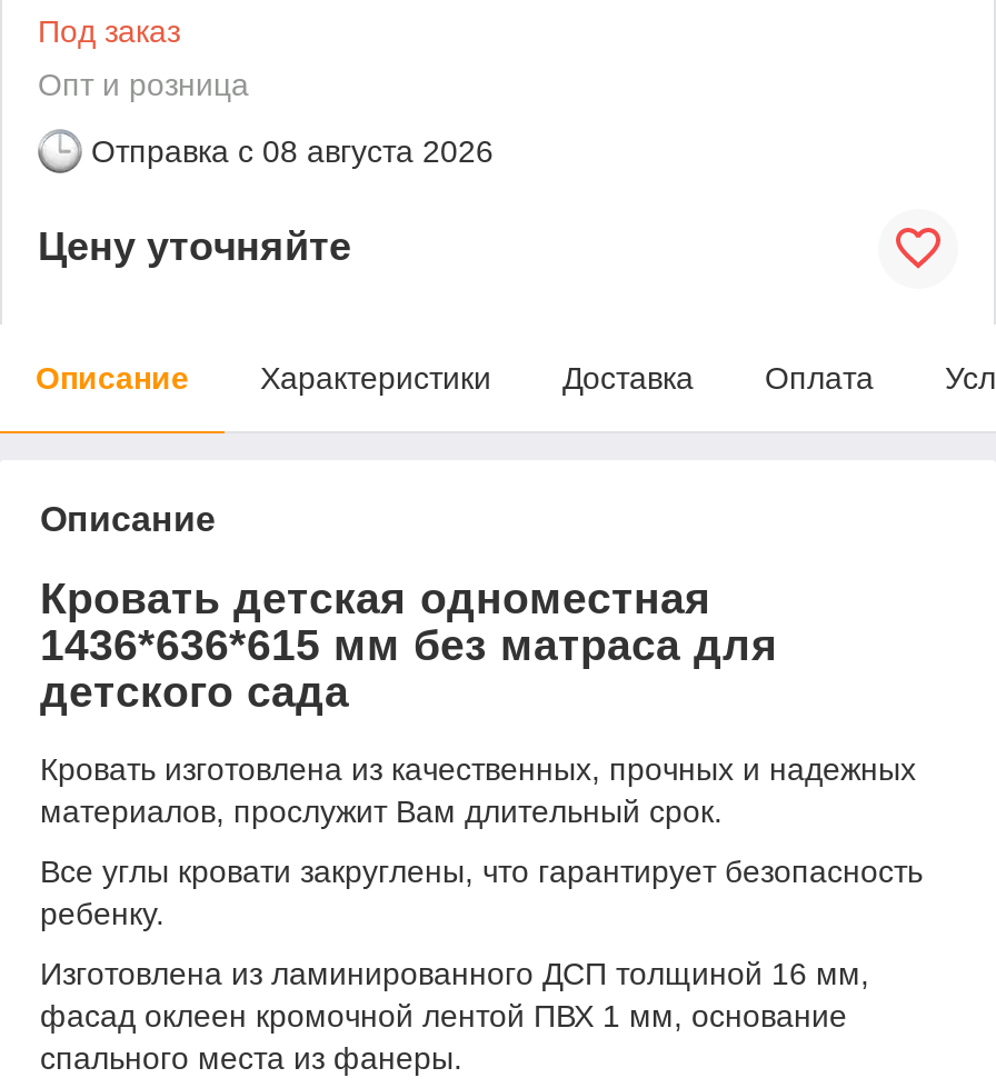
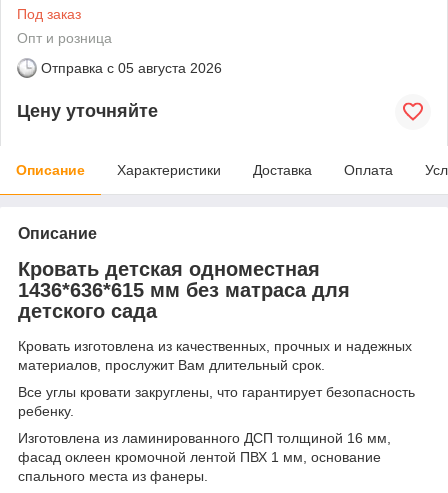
- Отправка с 08 августа 2026
+ Отправка с 05 августа 2026
